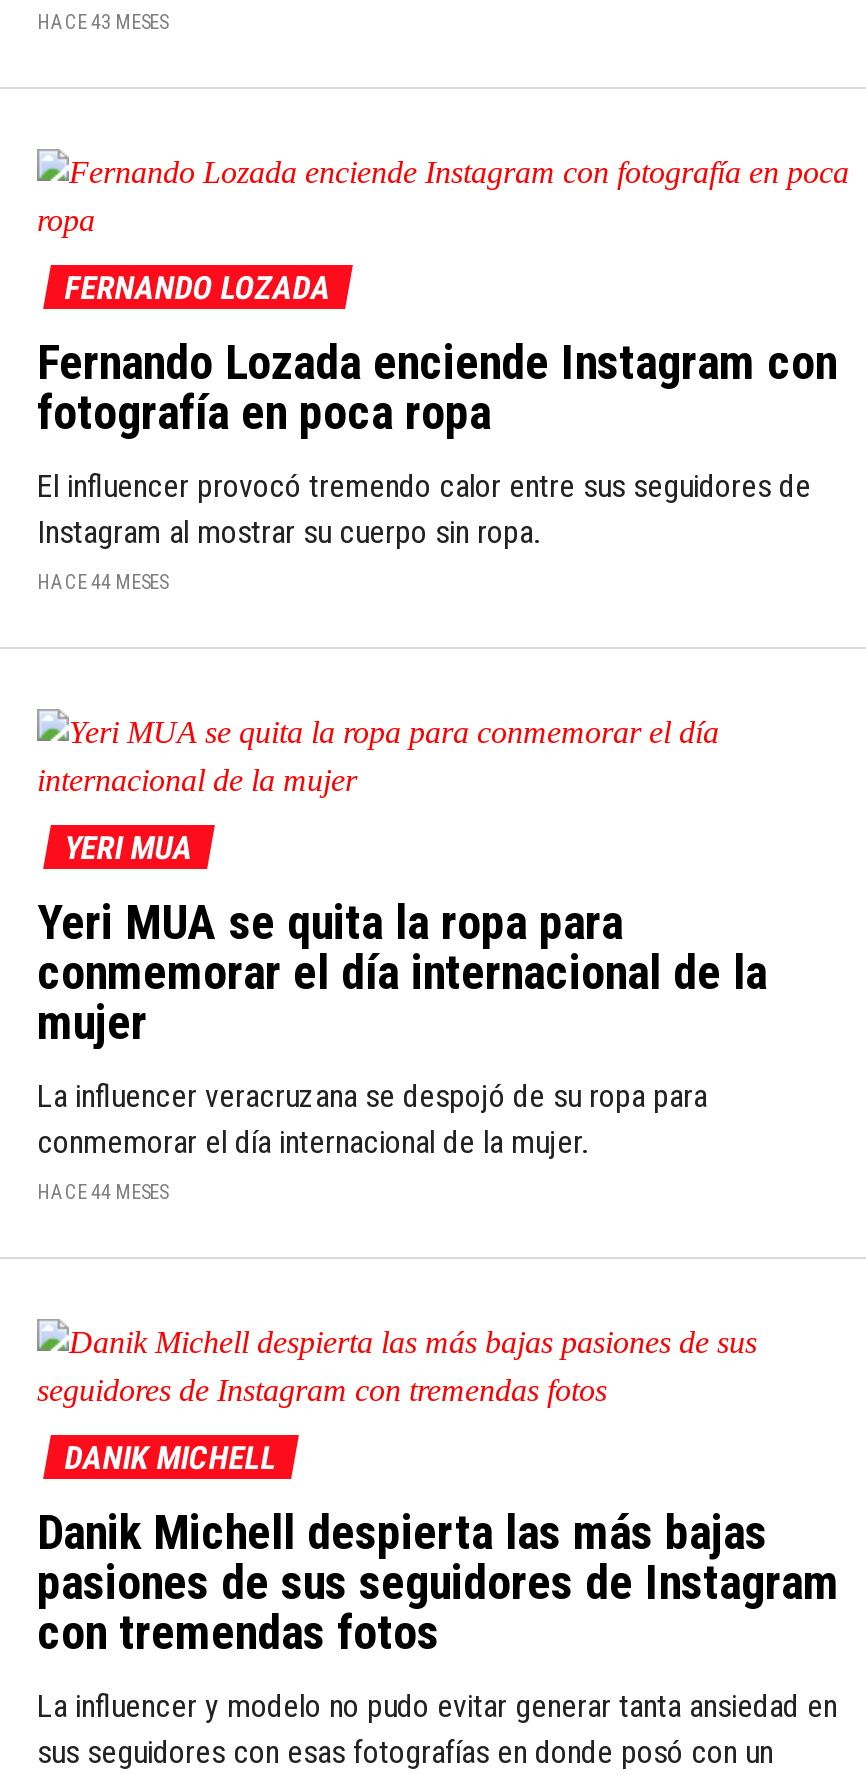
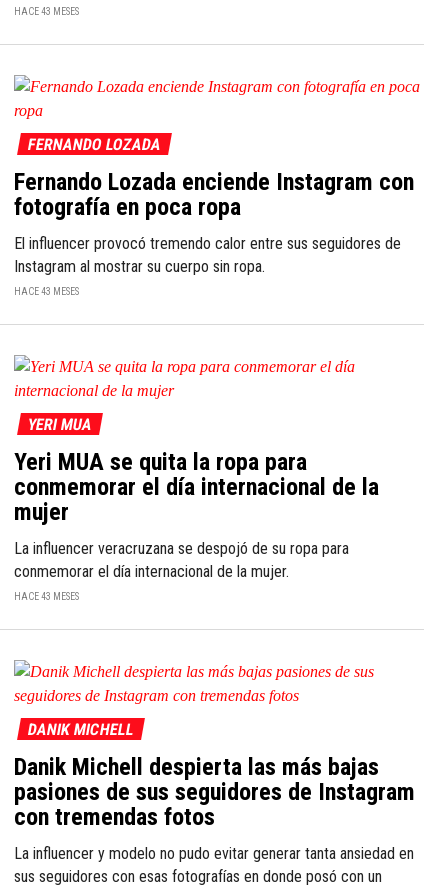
- HACE 44 MESES
+ HACE 43 MESES

- HACE 44 MESES
+ HACE 43 MESES
